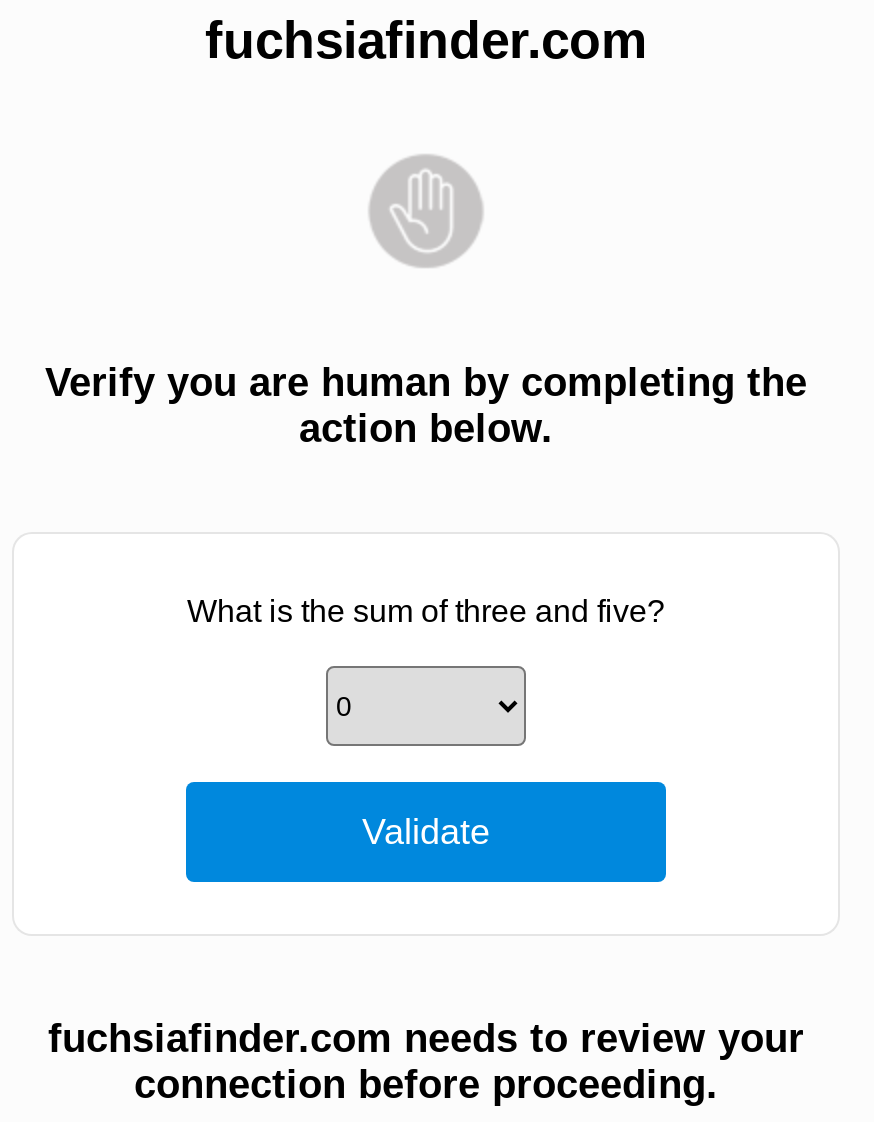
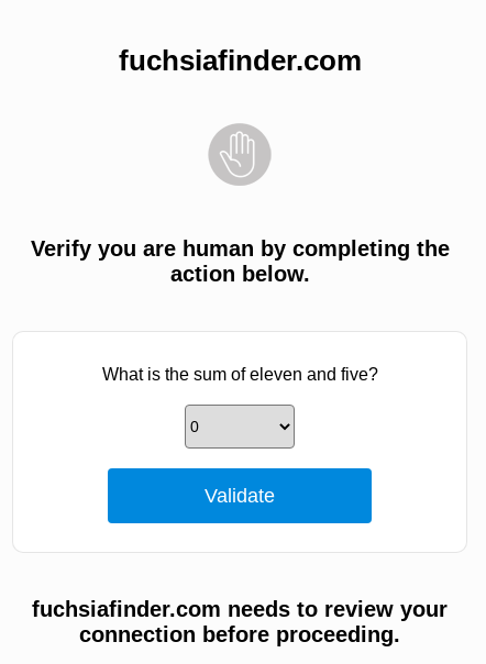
- What is the sum of three and five?
+ What is the sum of eleven and five?
